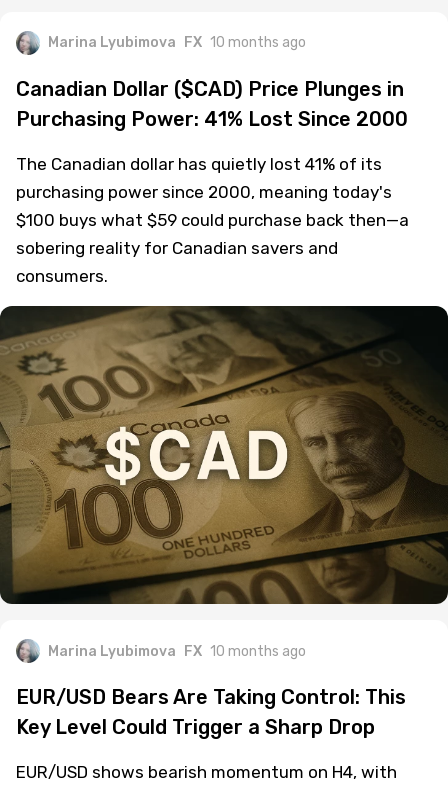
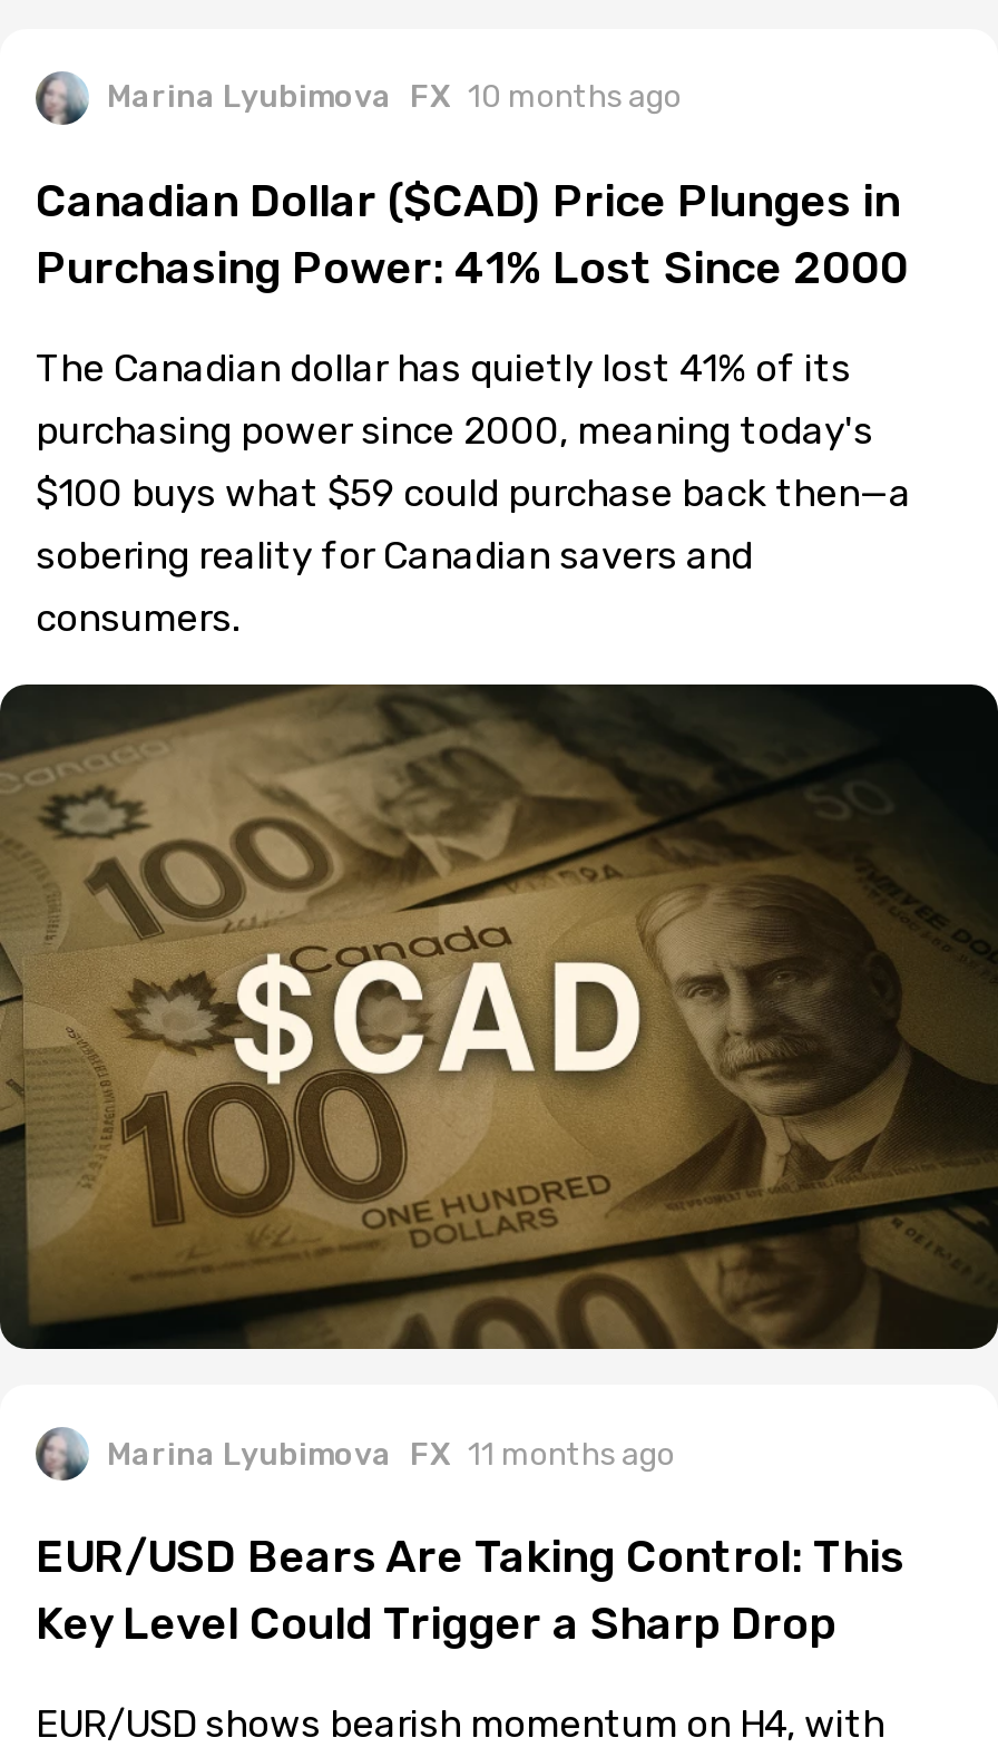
- Marina Lyubimova FX 10 months ago
+ Marina Lyubimova FX 11 months ago
